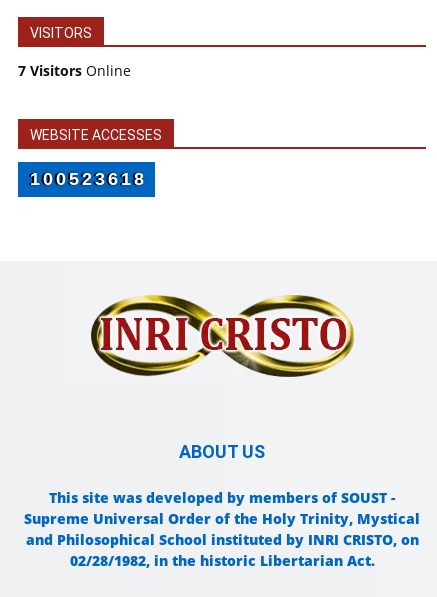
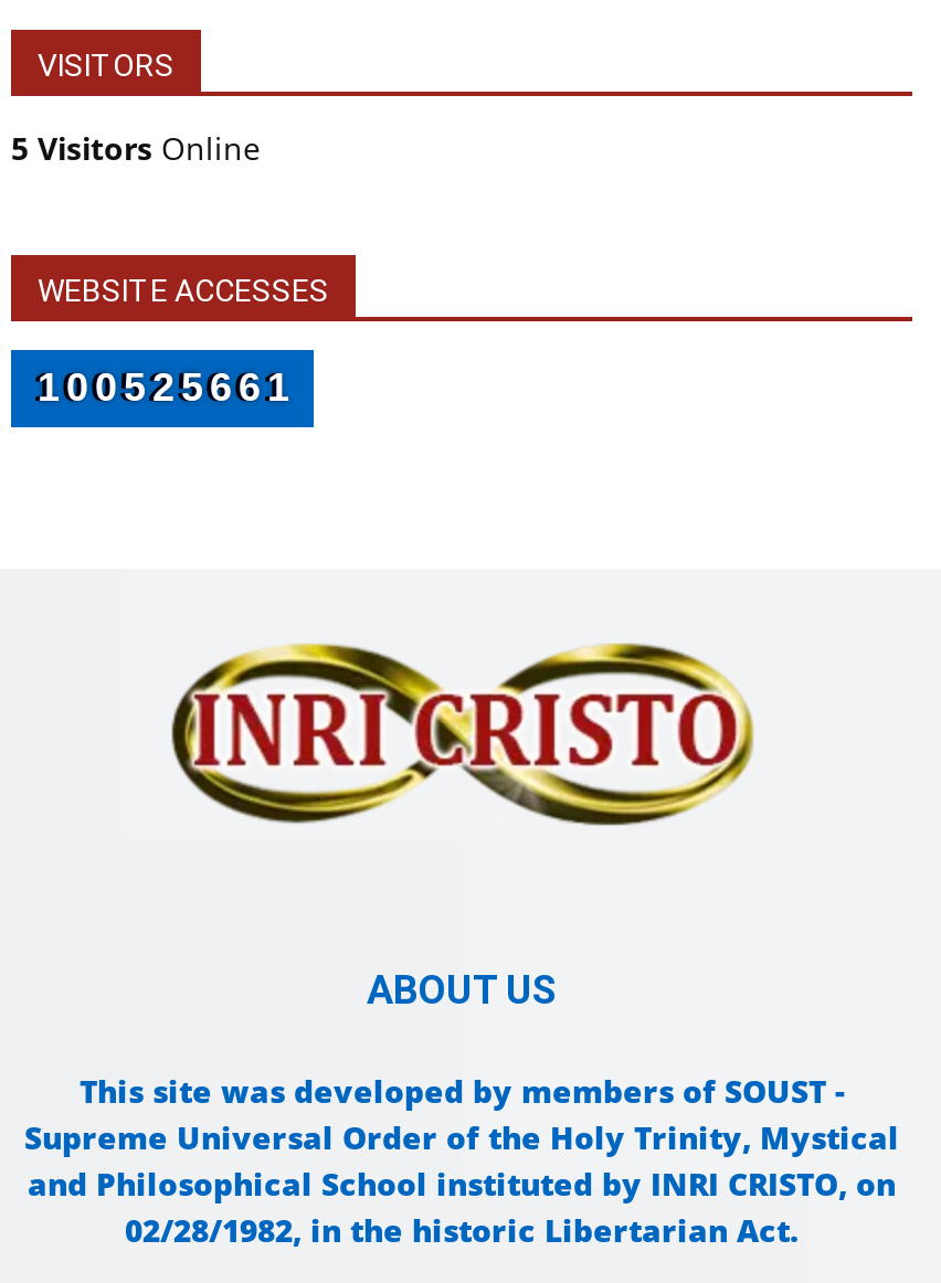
- 7 Visitors Online
+ 5 Visitors Online

- 100523618
+ 100525661
